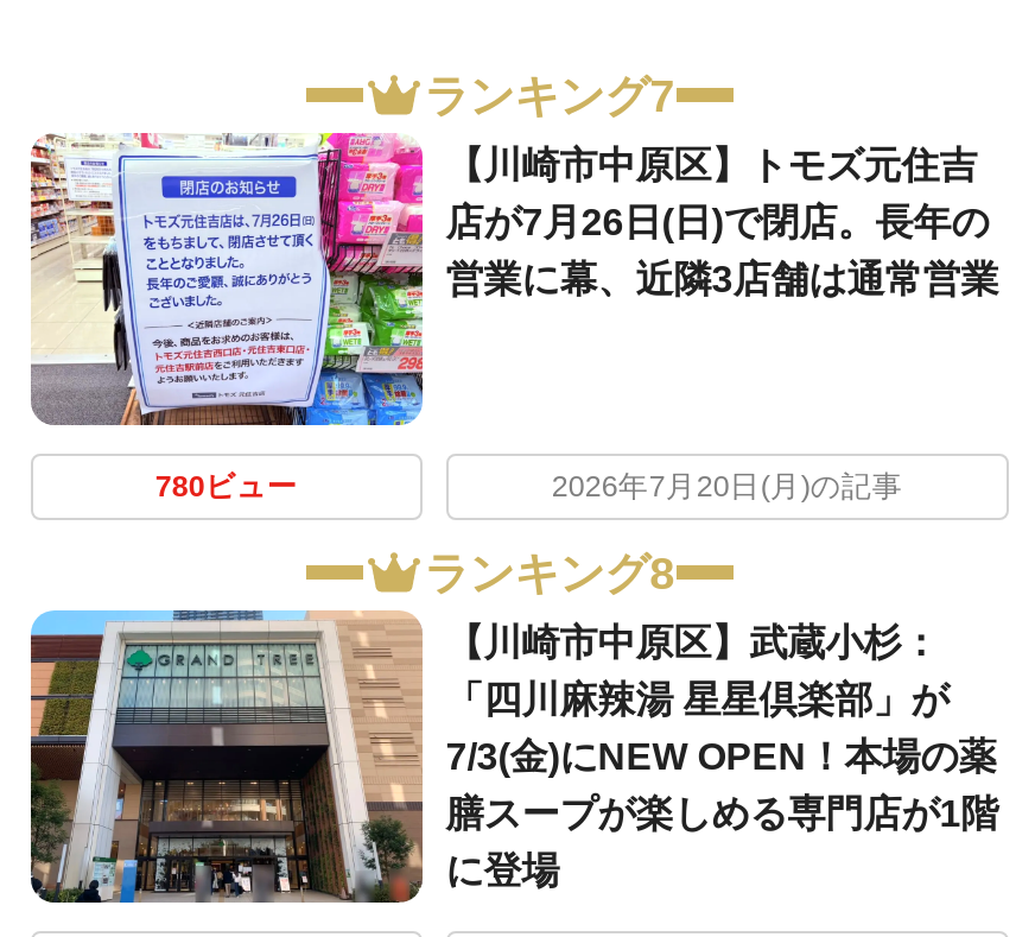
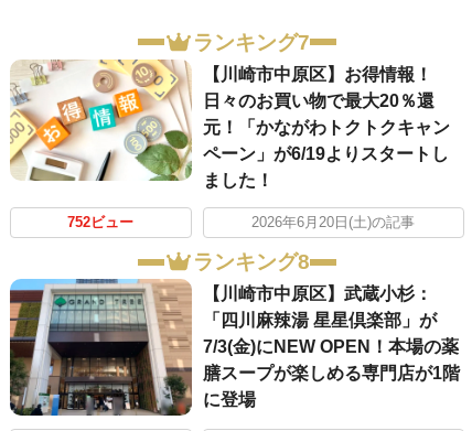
- [image]
- 【川崎市中原区】トモズ元住吉
- 店が7月26日(日)で閉店。長年の
- 営業に幕、近隣3店舗は通常営業
+ [image]
+ 【川崎市中原区】お得情報！
+ 日々のお買い物で最大20％還
+ 元！「かながわトクトクキャン
+ ペーン」が6/19よりスタートし
+ ました！

- 780ビュー
- 2026年7月20日(月)の記事
+ 752ビュー
+ 2026年6月20日(土)の記事
